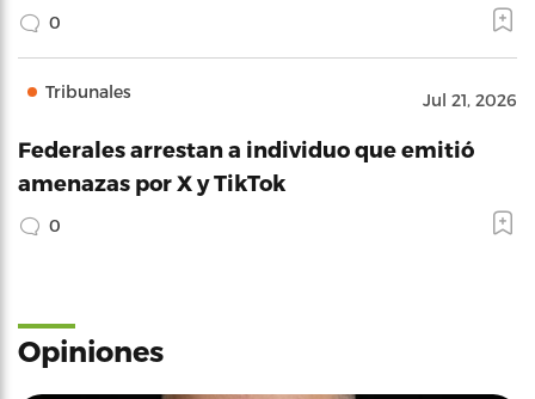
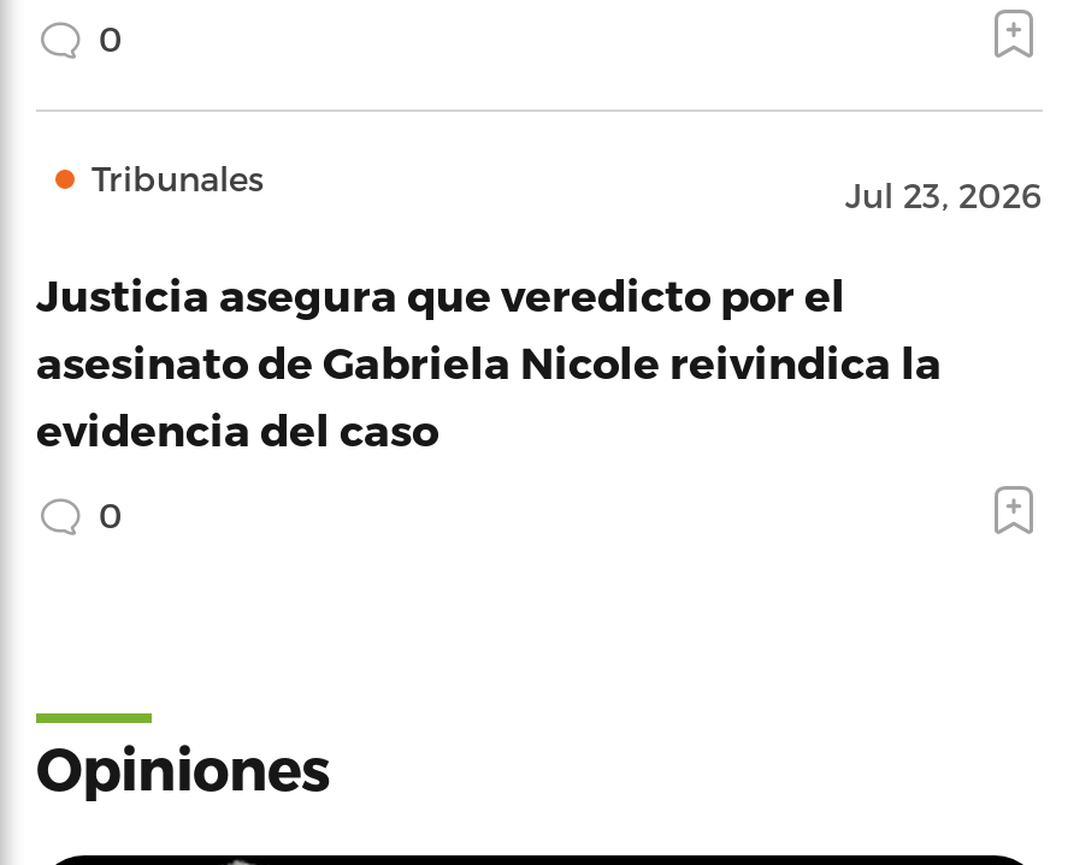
- Jul 21, 2026
+ Jul 23, 2026

- Federales arrestan a individuo que emitió
- amenazas por X y TikTok
+ Justicia asegura que veredicto por el
+ asesinato de Gabriela Nicole reivindica la
+ evidencia del caso
